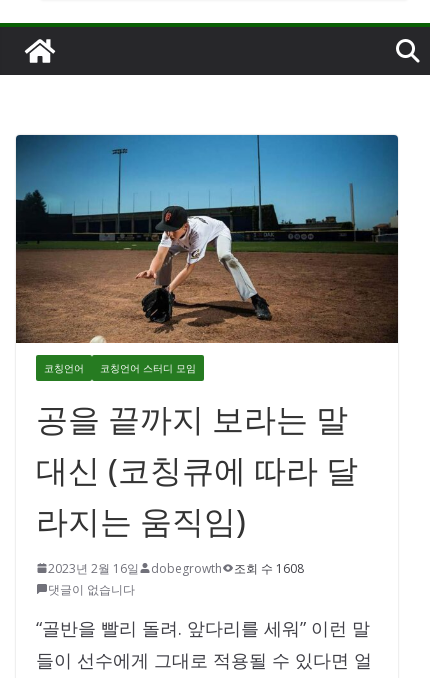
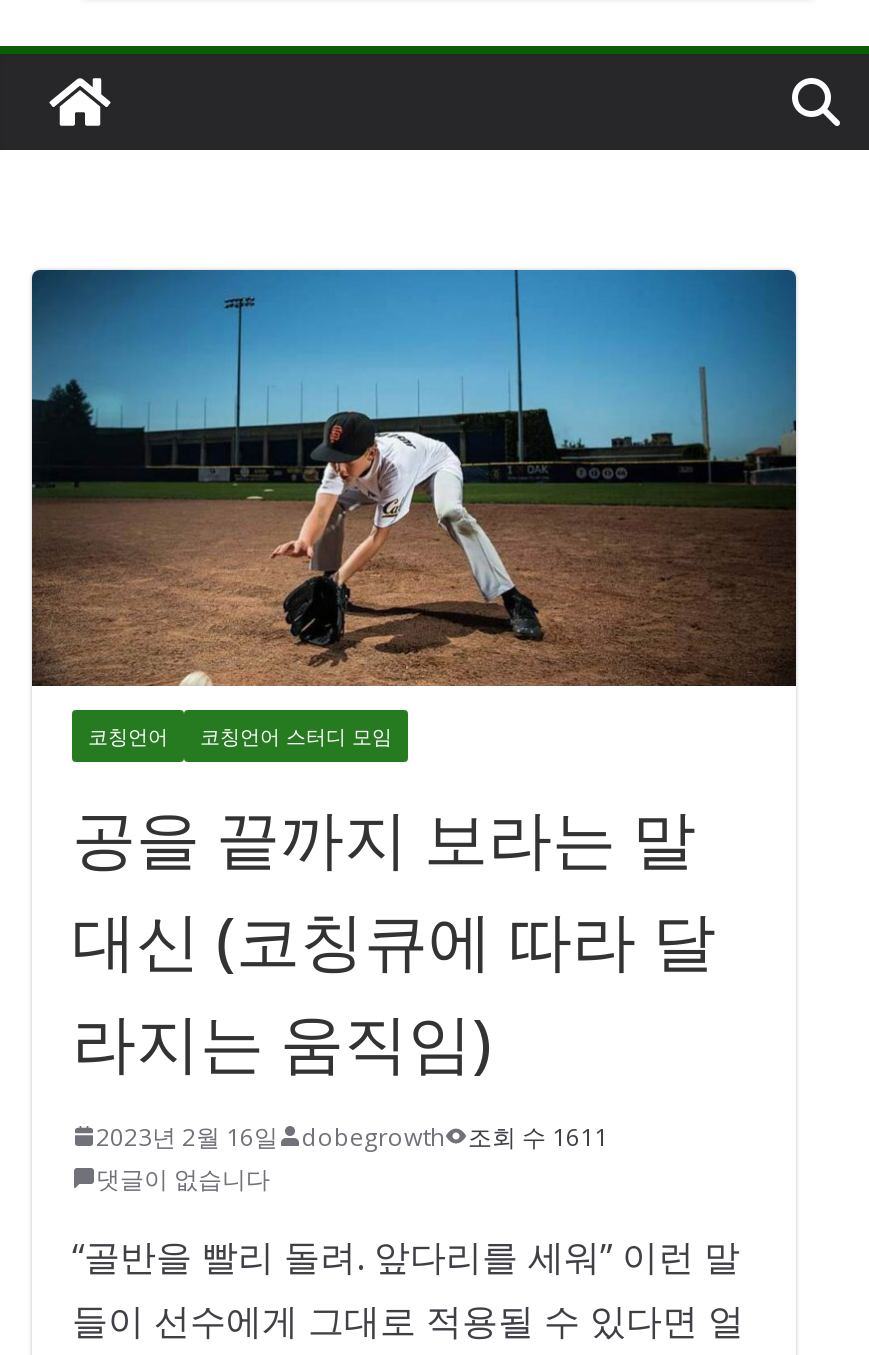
- 조회 수 1608
+ 조회 수 1611
